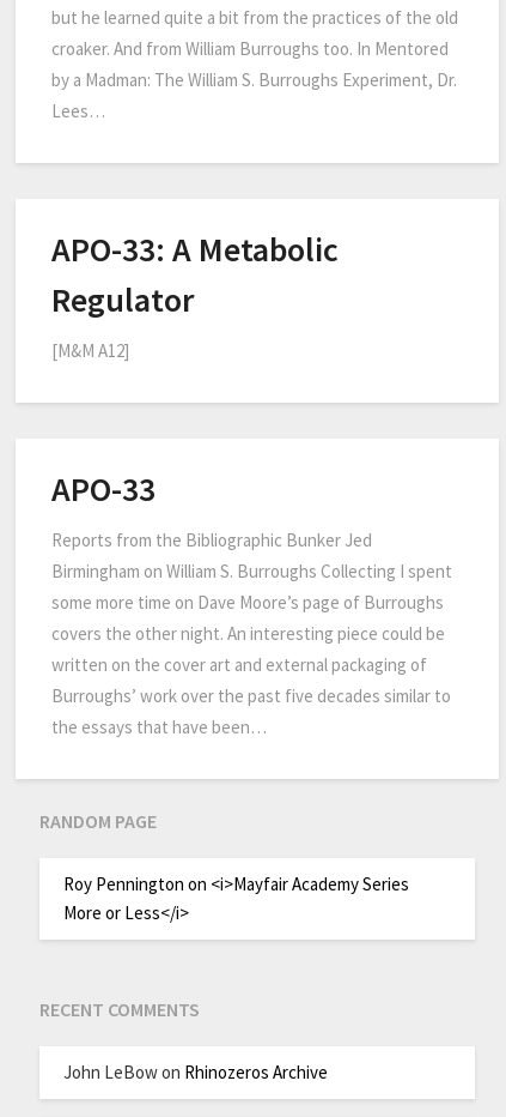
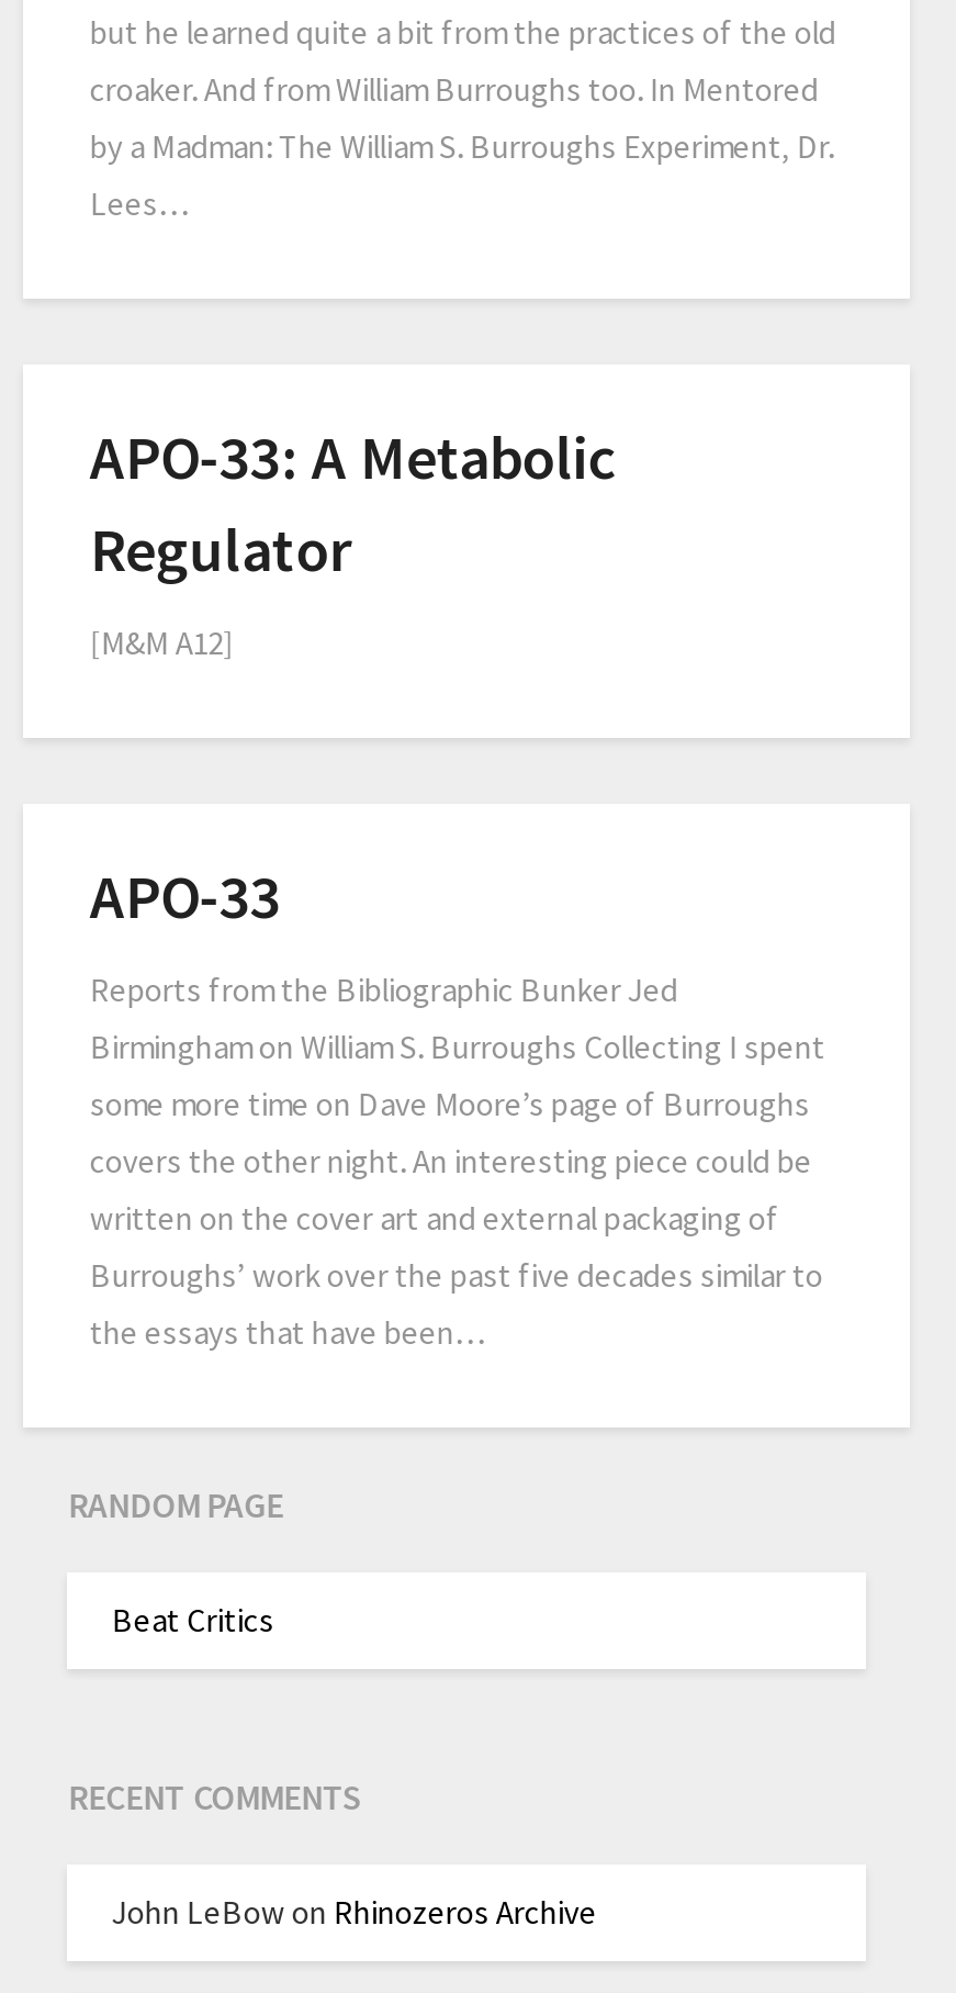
- Roy Pennington on <i>Mayfair Academy Series
- More or Less</i>
+ Beat Critics
